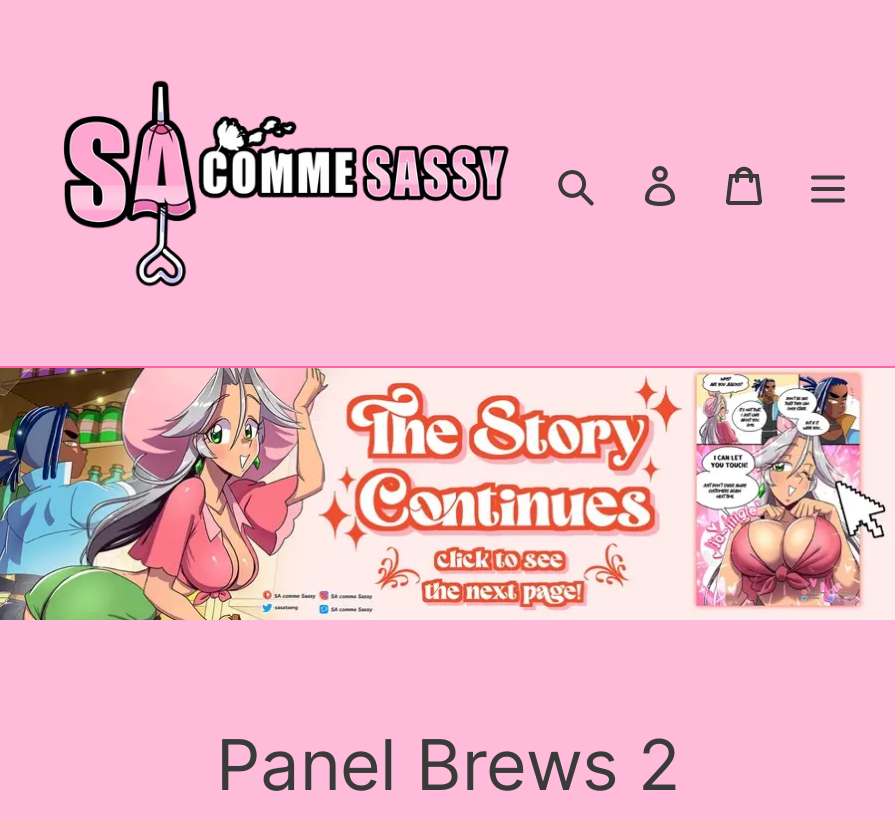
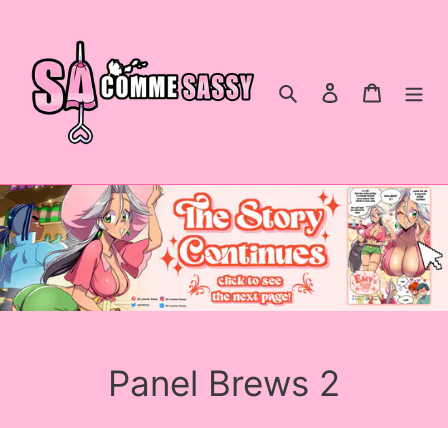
- [image]
+ [image]
